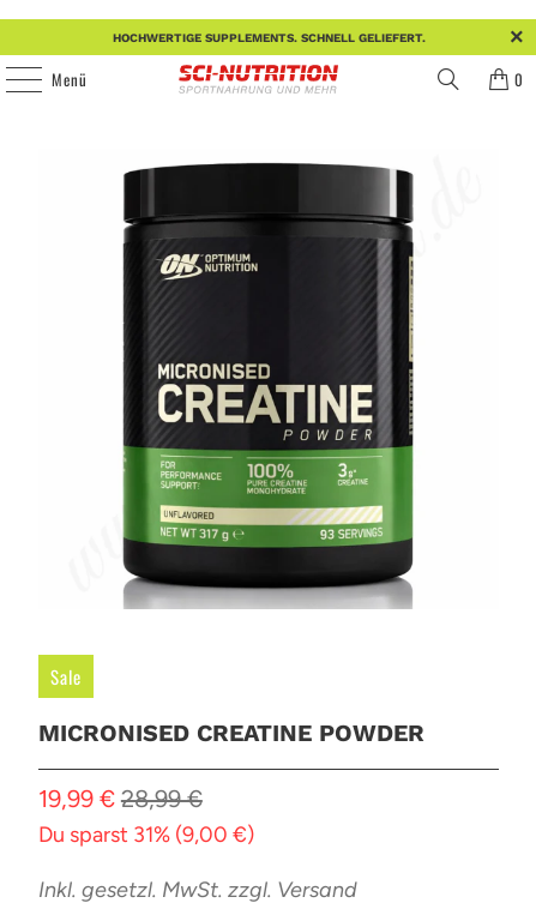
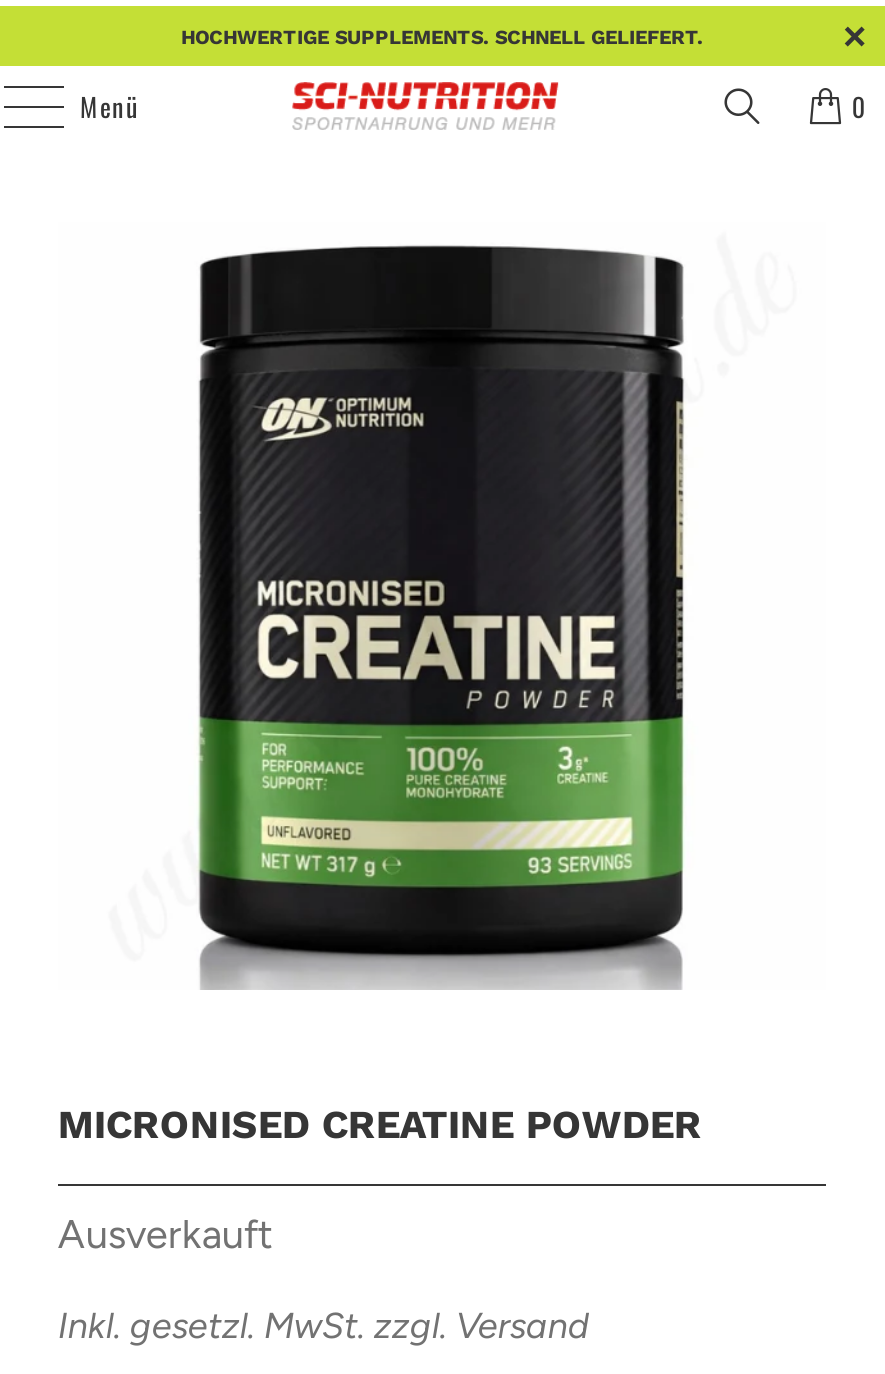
- Sale

- 19,99 € 28,99 €
- Du sparst 31% (9,00 €)
+ Ausverkauft
